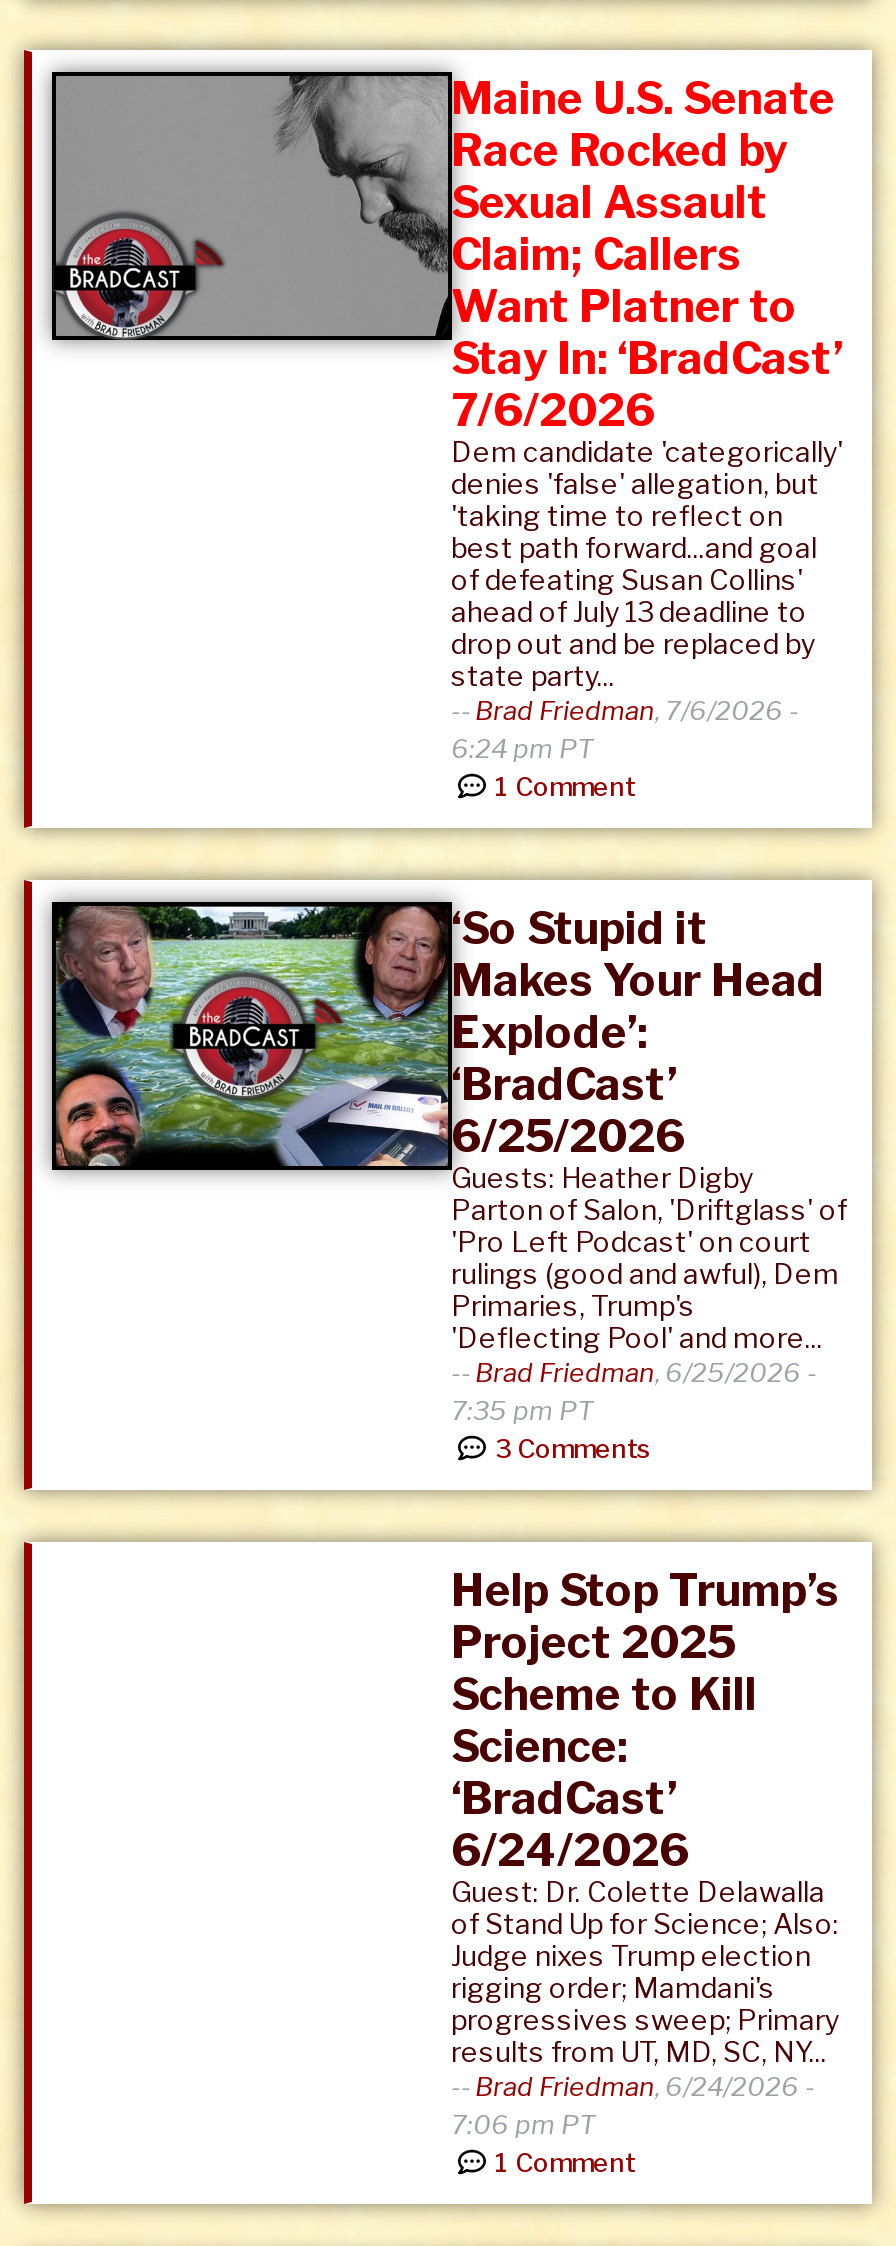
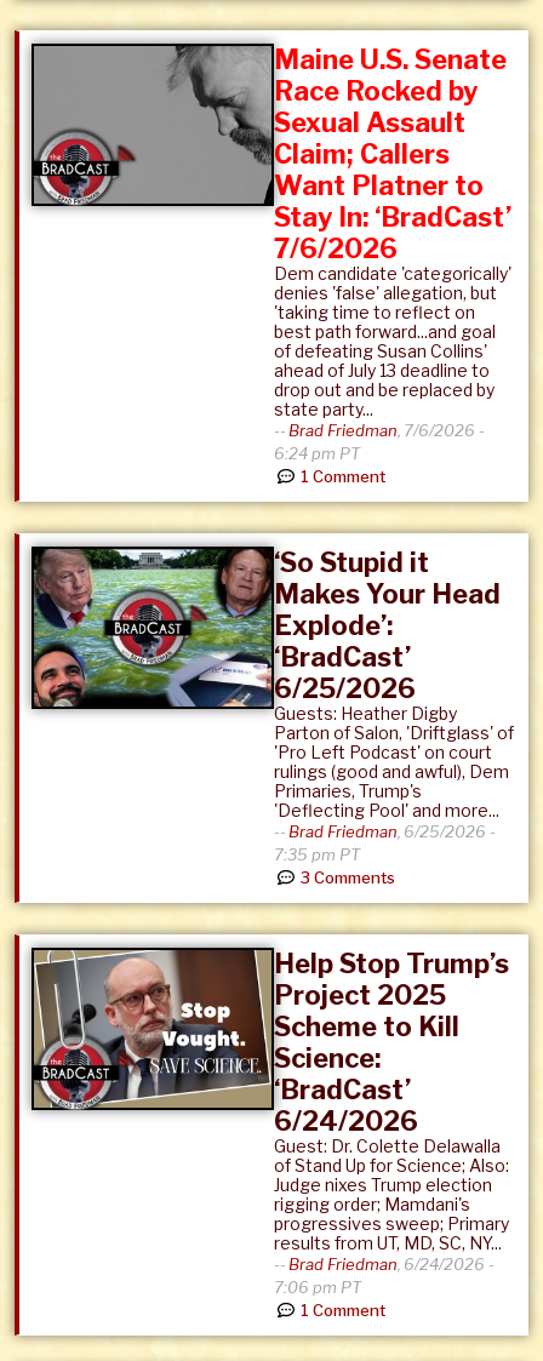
+ [image]
